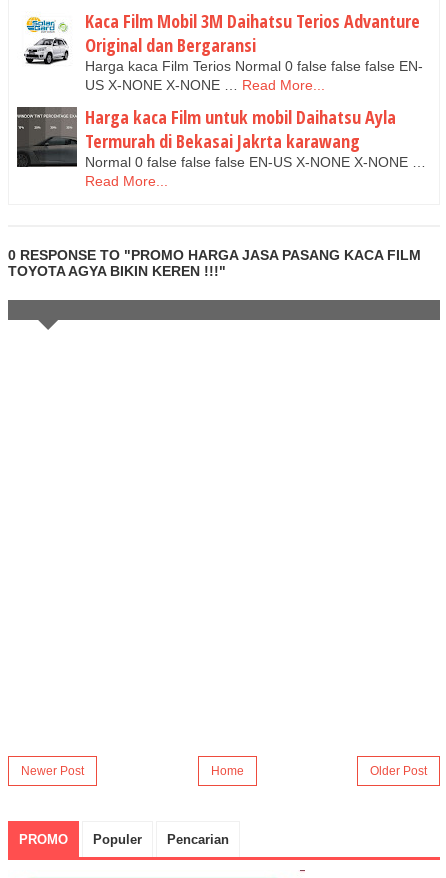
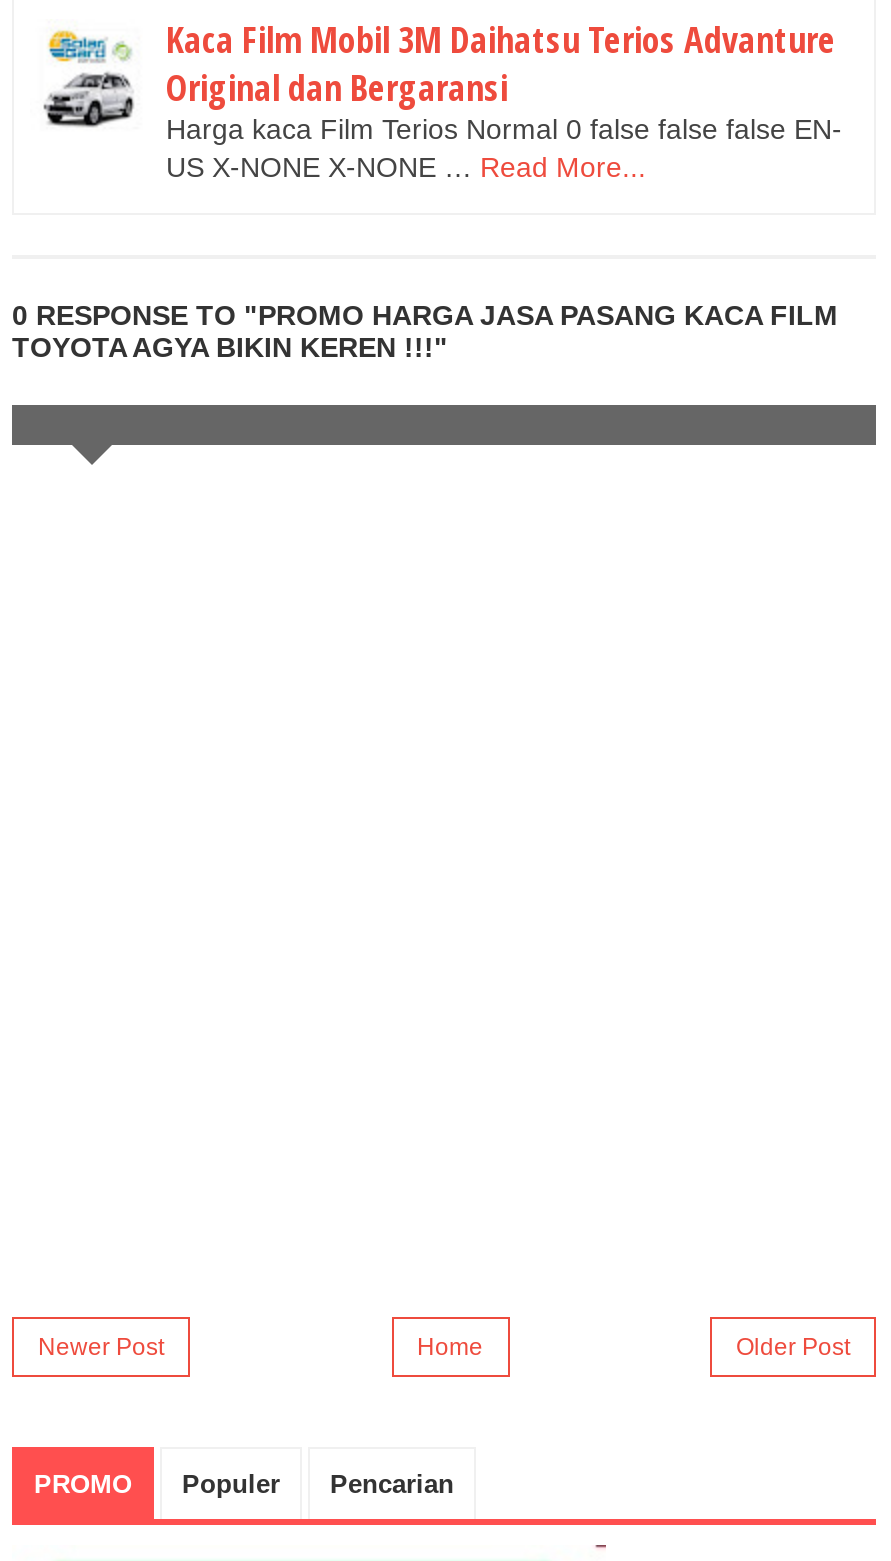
- [image]
- Harga kaca Film untuk mobil Daihatsu Ayla
- Termurah di Bekasai Jakrta karawang
- Normal 0 false false false EN-US X-NONE X-NONE …
- Read More...
